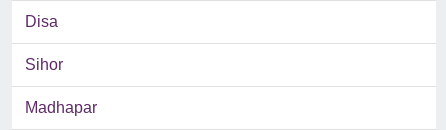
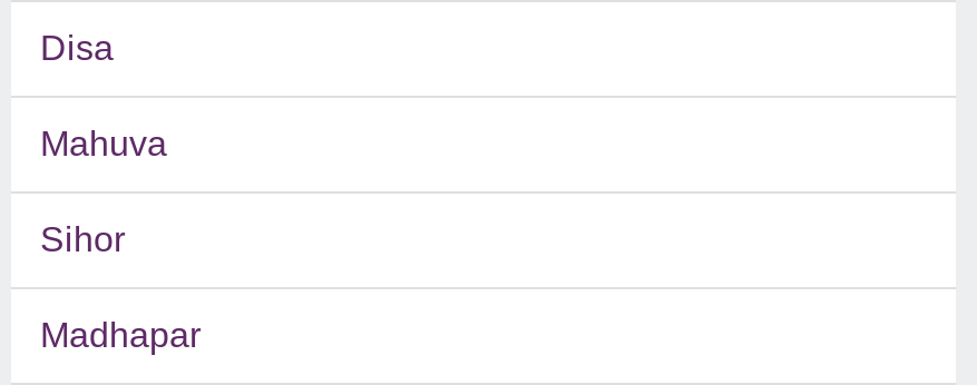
+ Mahuva
